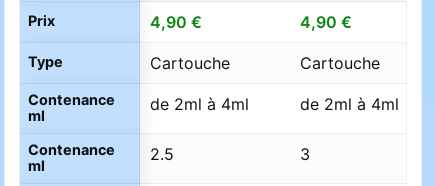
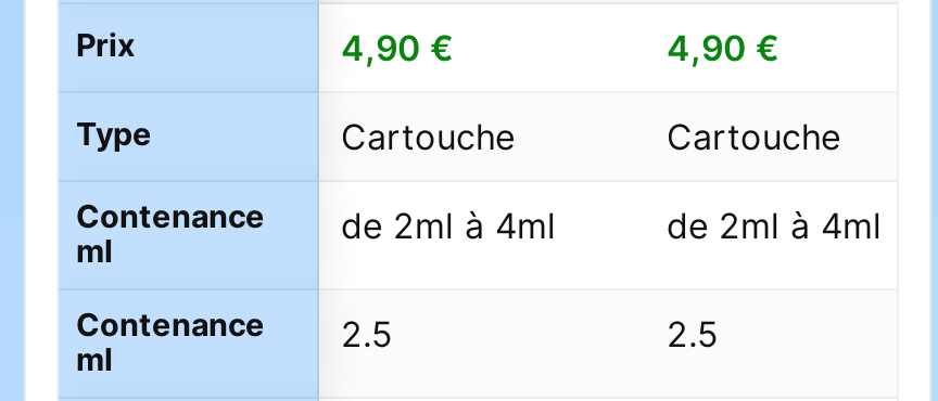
- 3
+ 2.5
